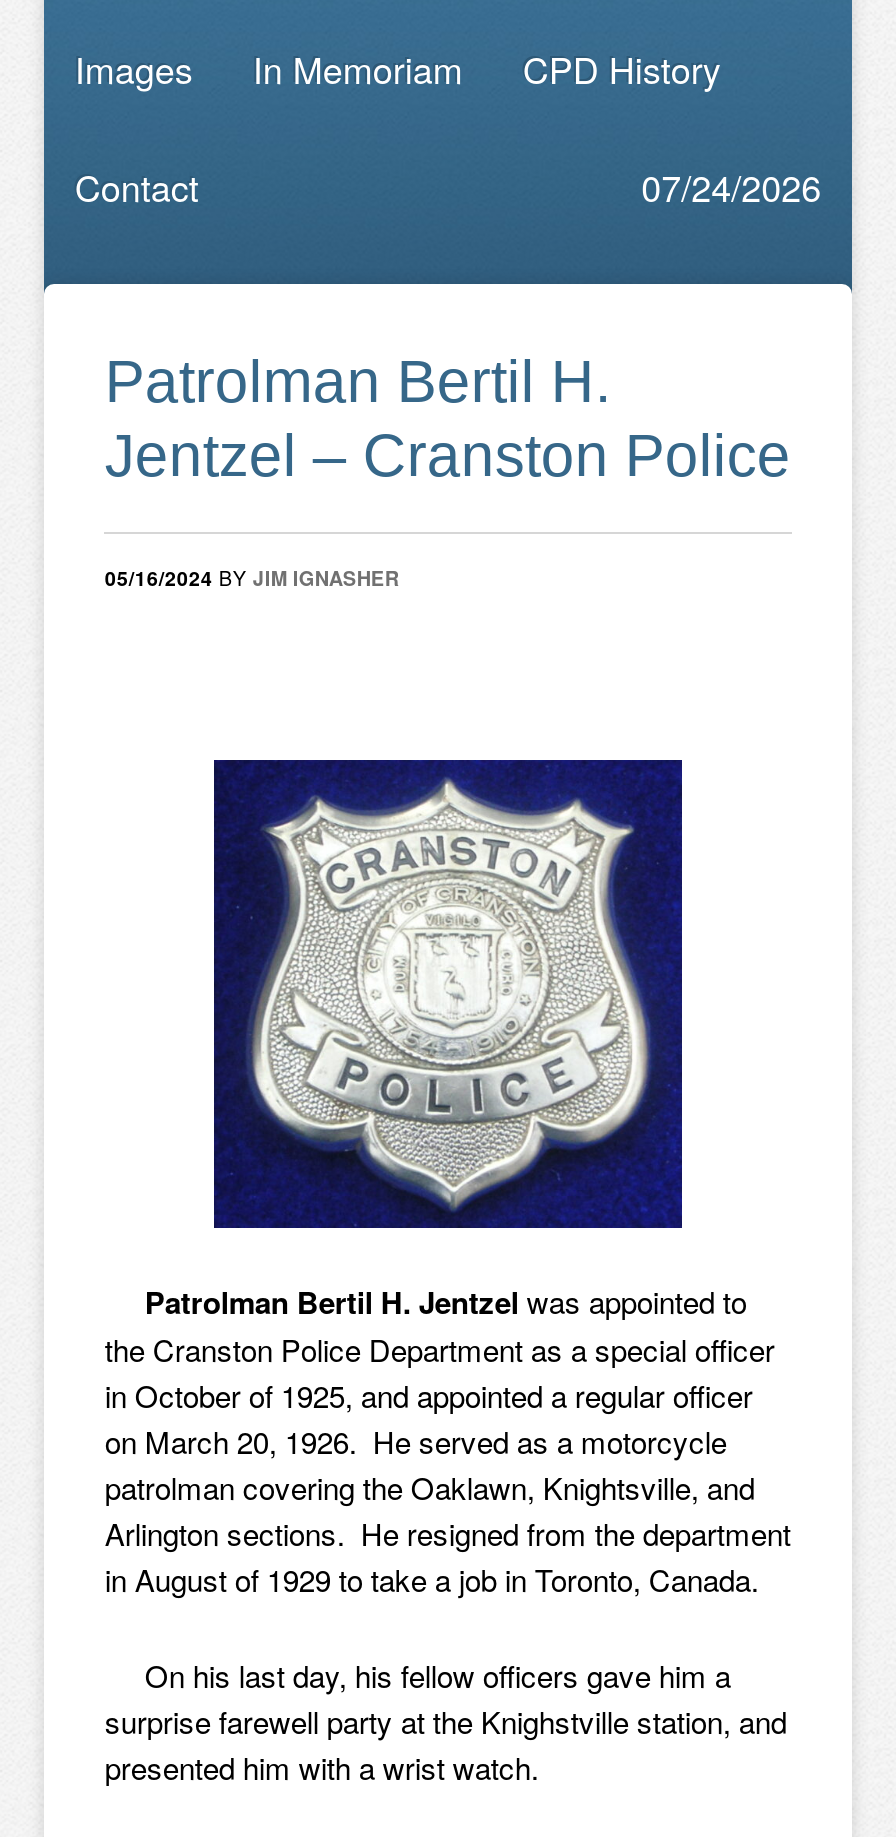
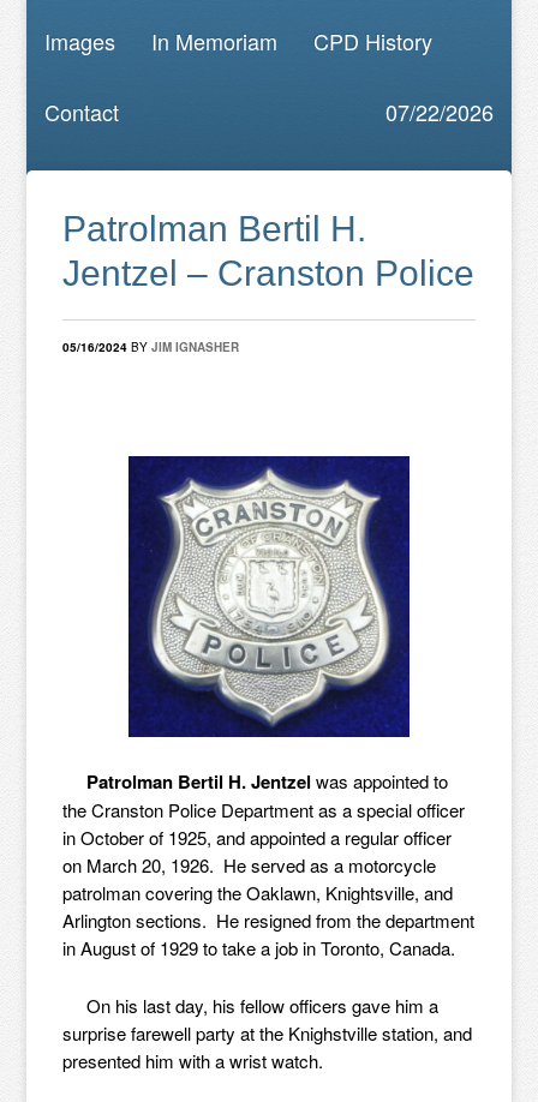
- 07/24/2026
+ 07/22/2026
